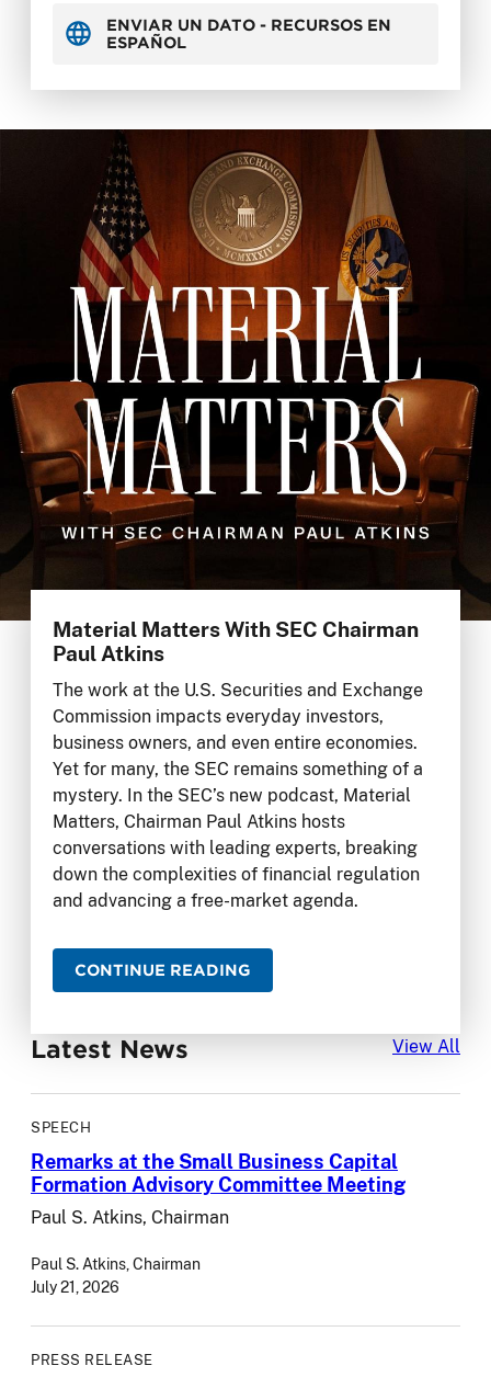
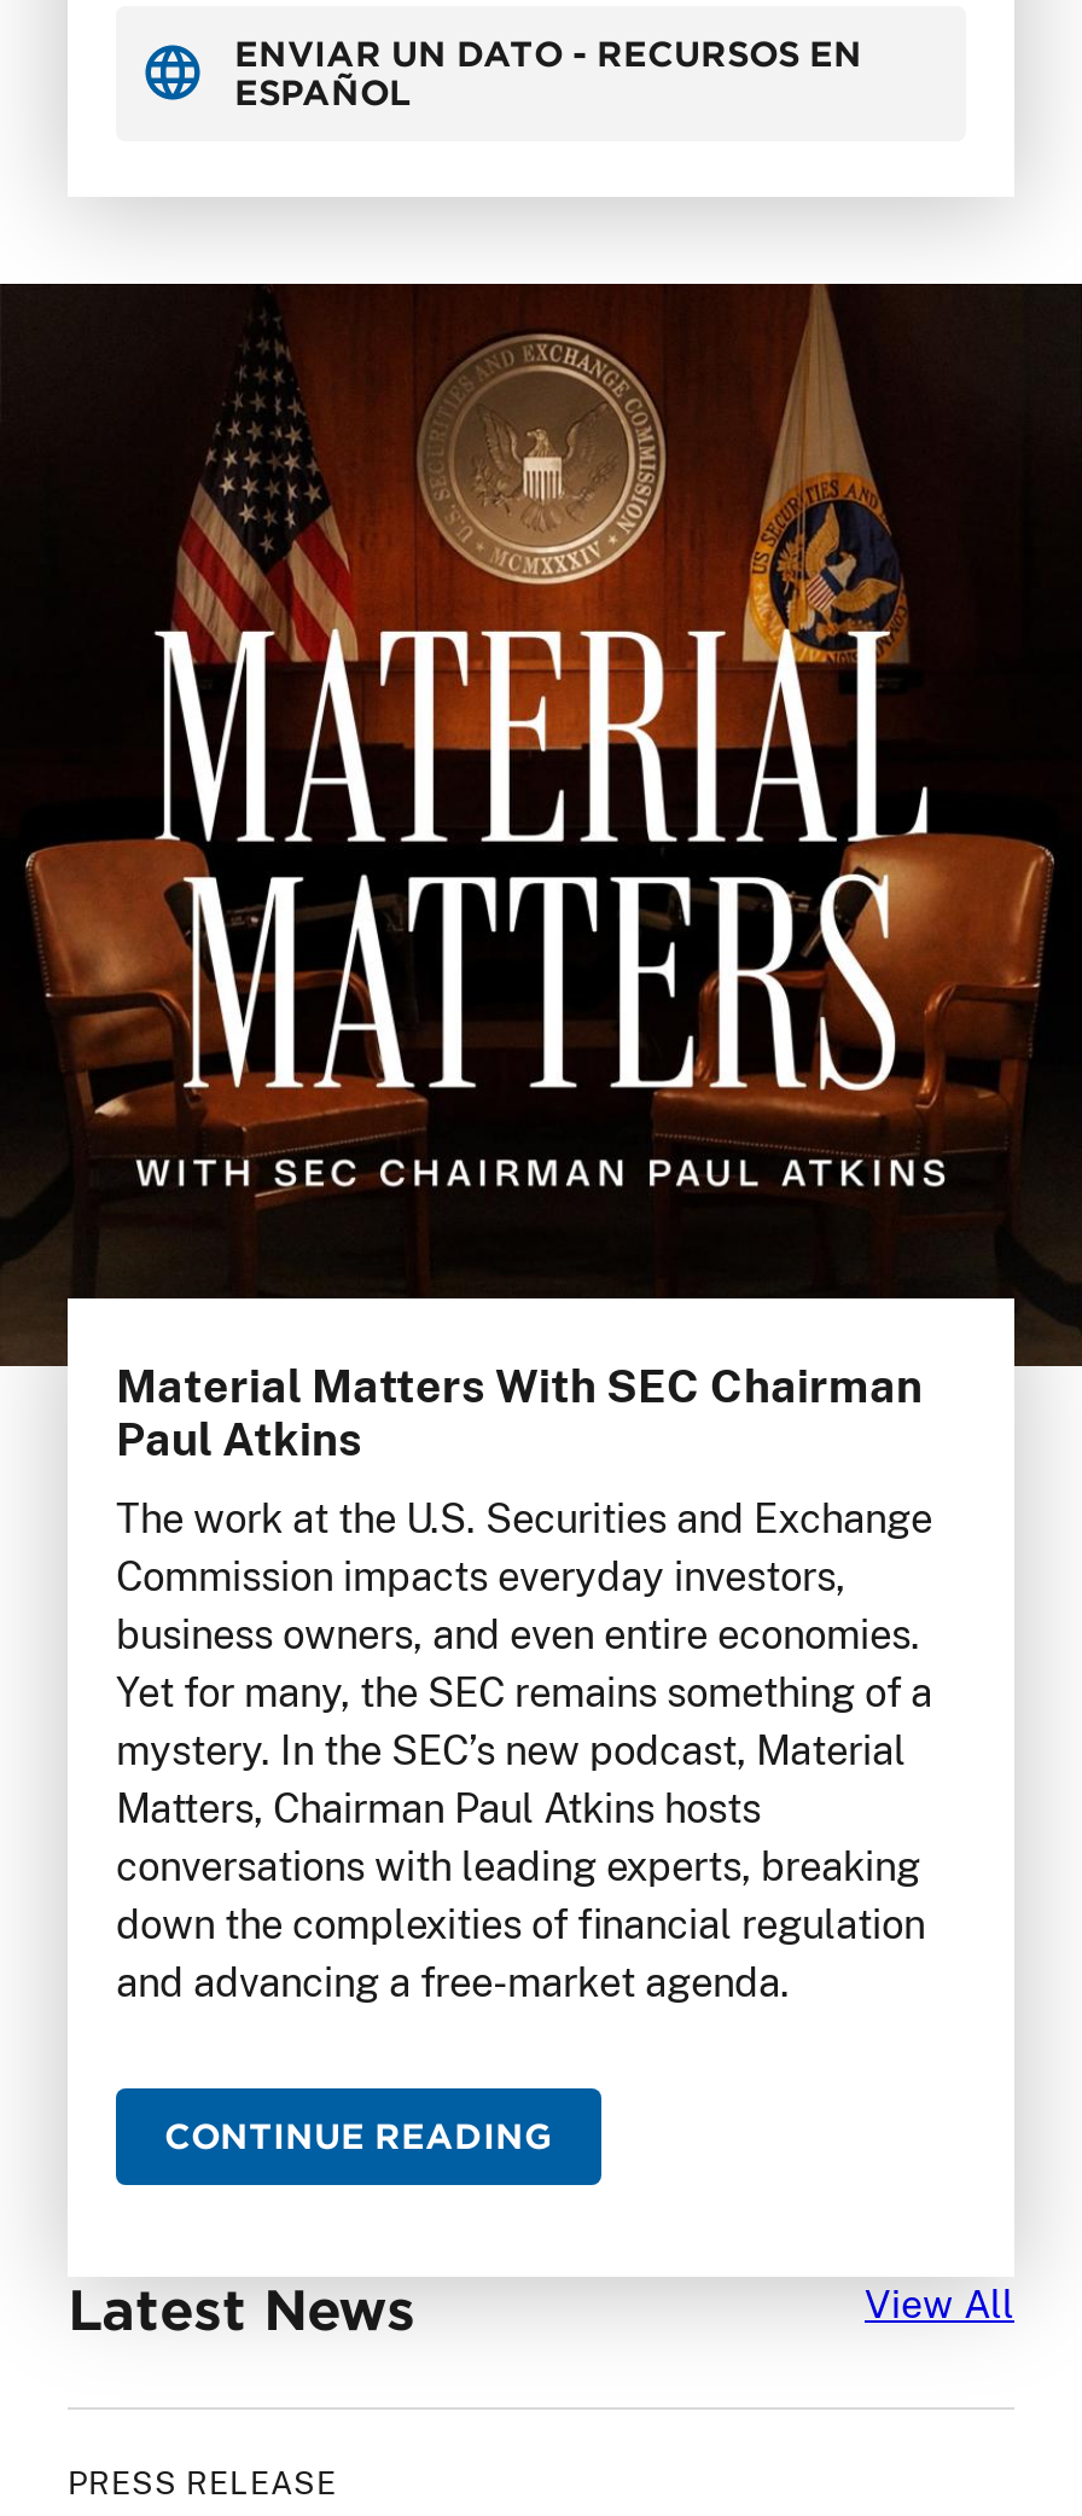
- SPEECH
- Remarks at the Small Business Capital
- Formation Advisory Committee Meeting
- Paul S. Atkins, Chairman
- Paul S. Atkins, Chairman
- July 21, 2026
